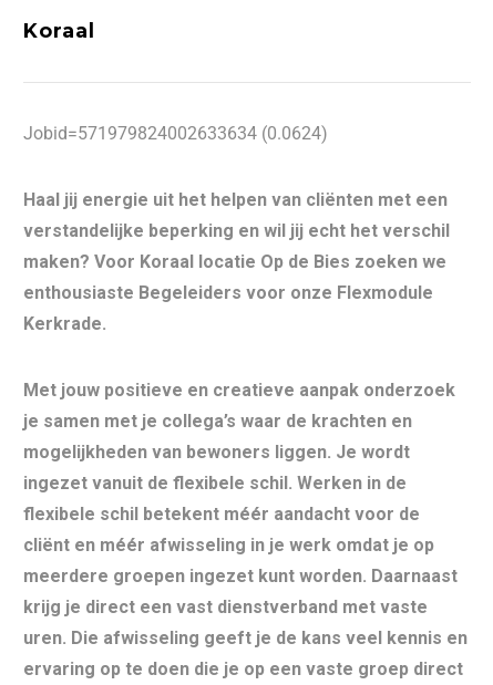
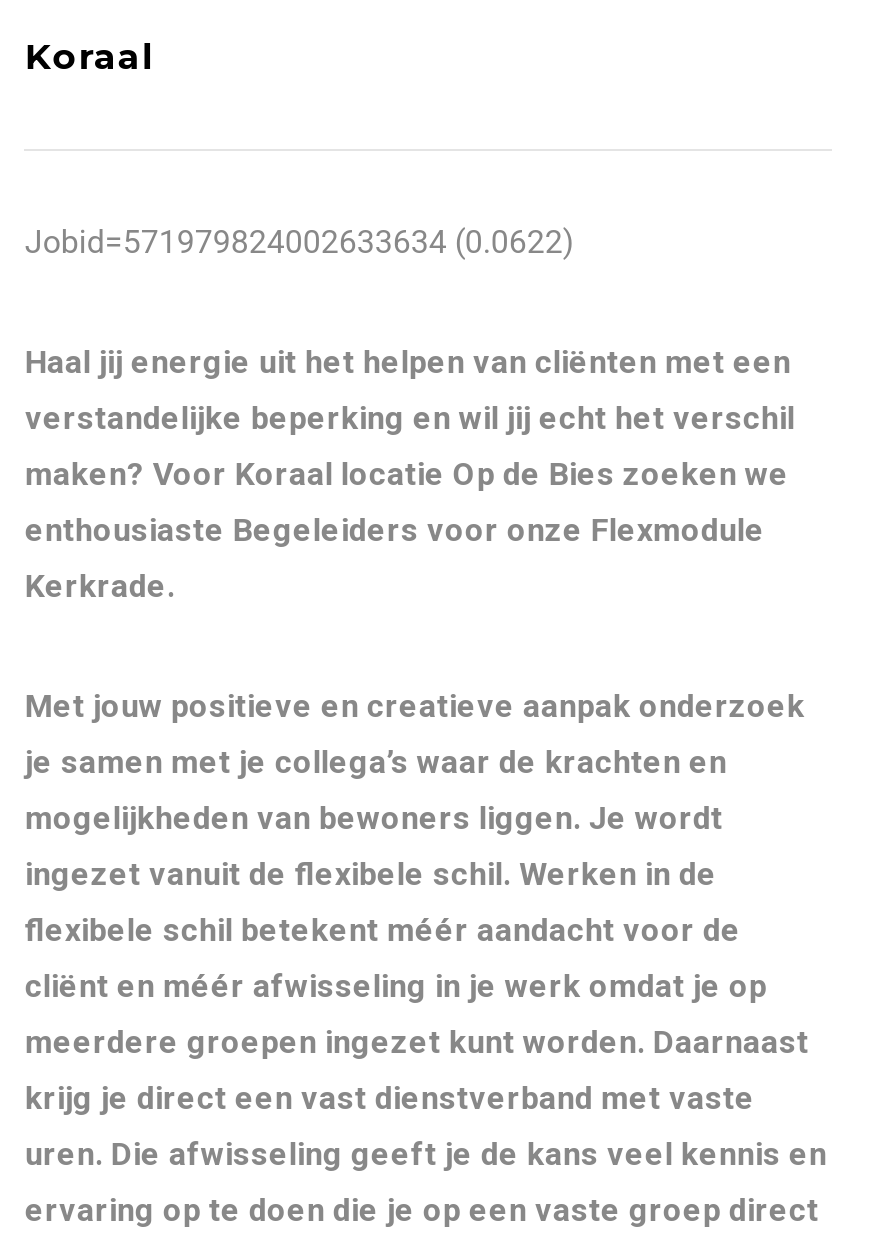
- Jobid=571979824002633634 (0.0624)
+ Jobid=571979824002633634 (0.0622)
